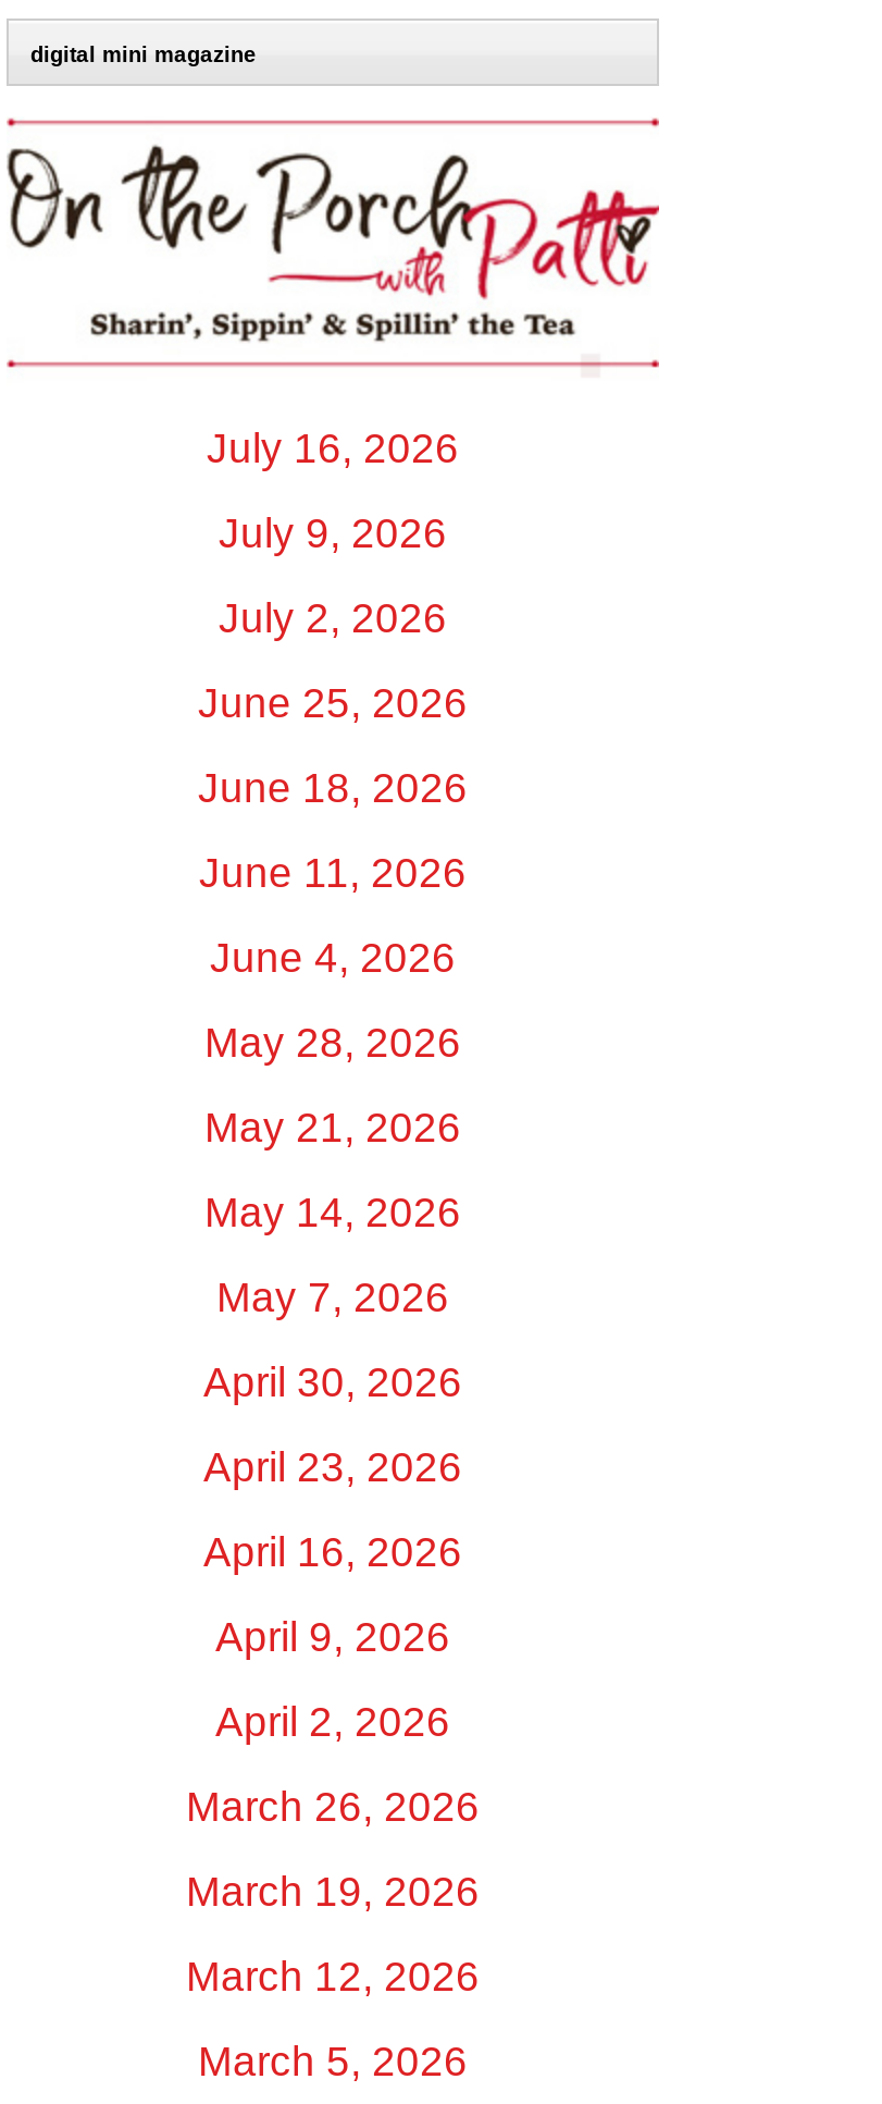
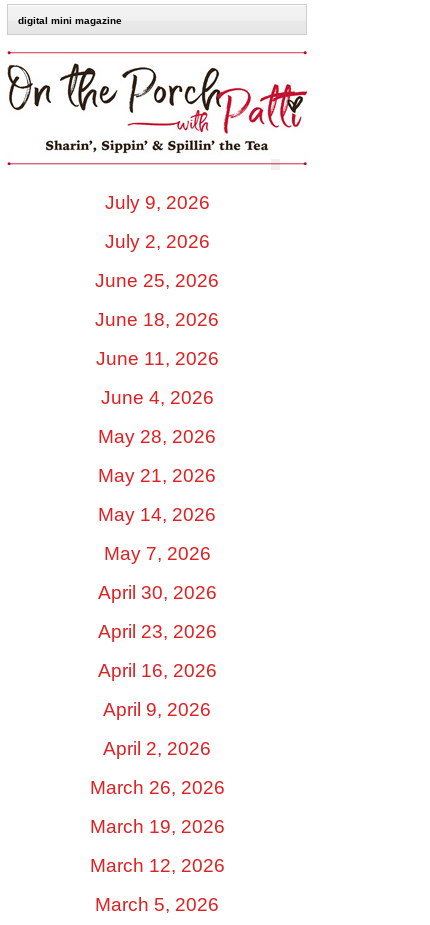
- July 16, 2026
